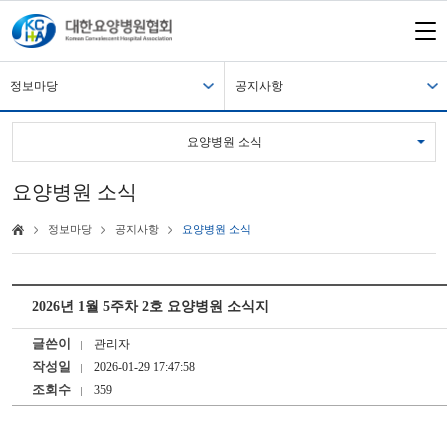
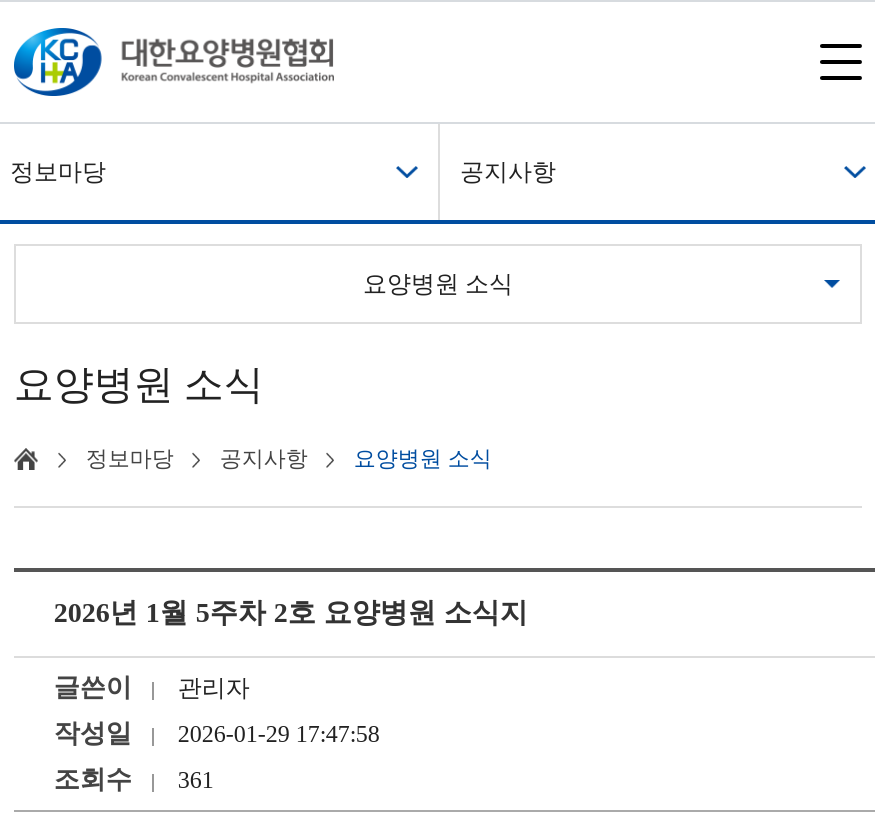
- 조회수 359
+ 조회수 361
